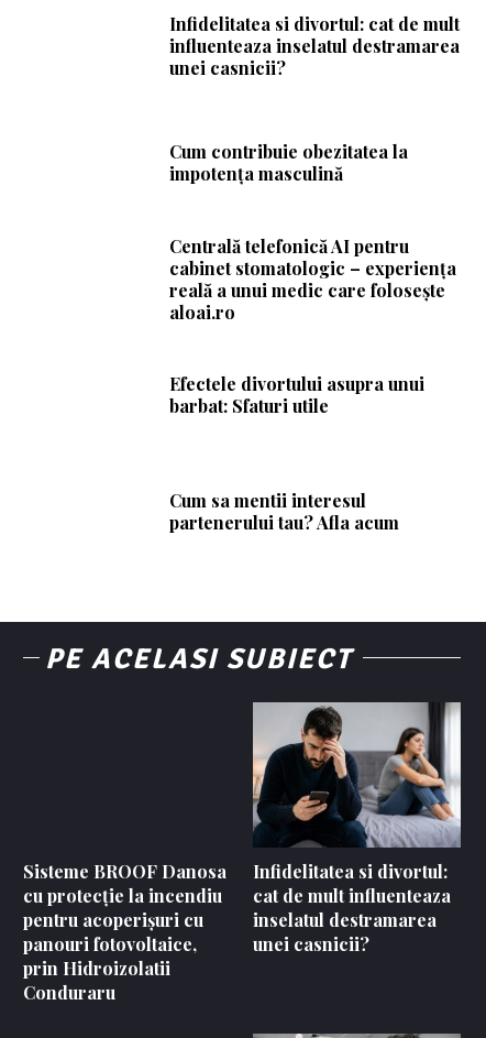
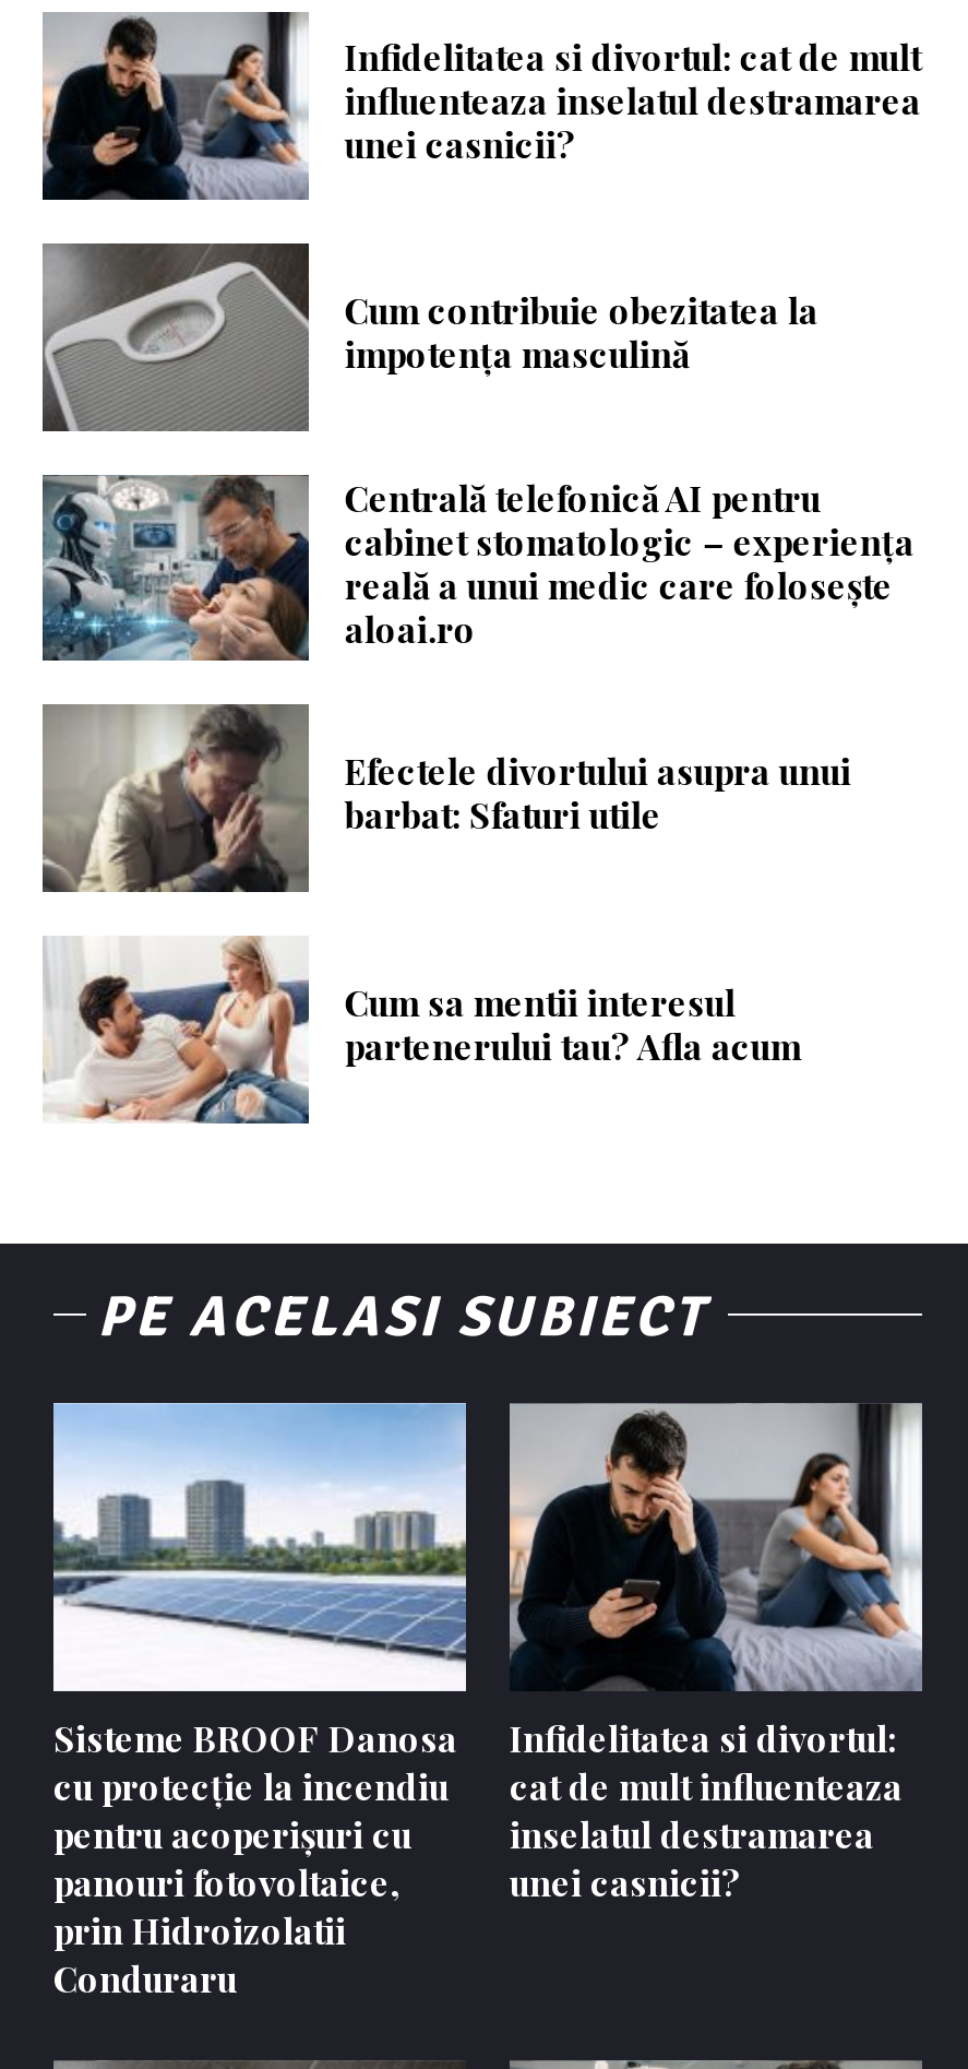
+ [image]

+ [image]

+ [image]

+ [image]

+ [image]

+ [image]
